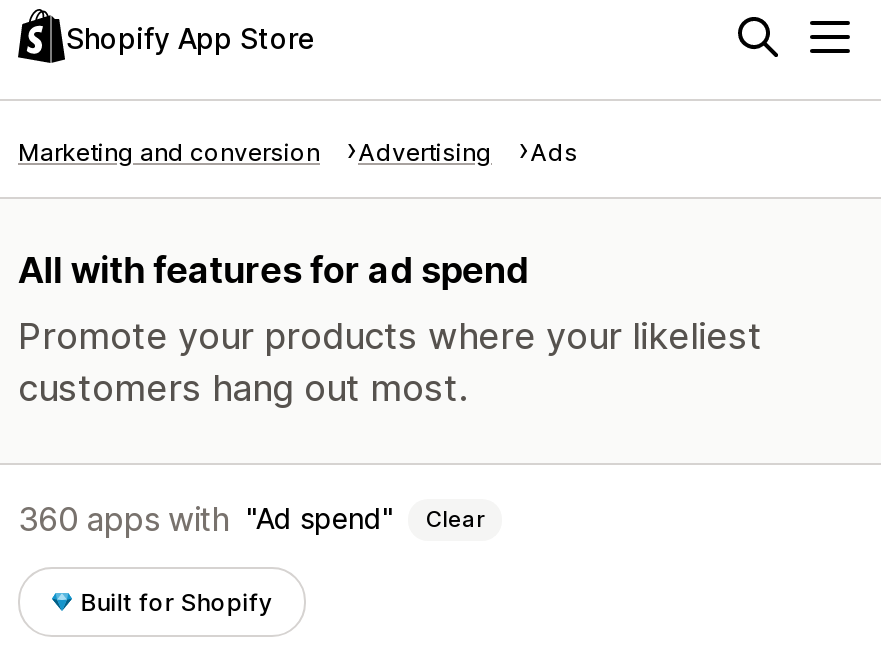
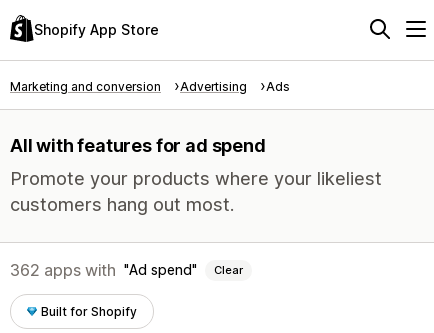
- 360 apps with Ad spend Clear
+ 362 apps with Ad spend Clear
